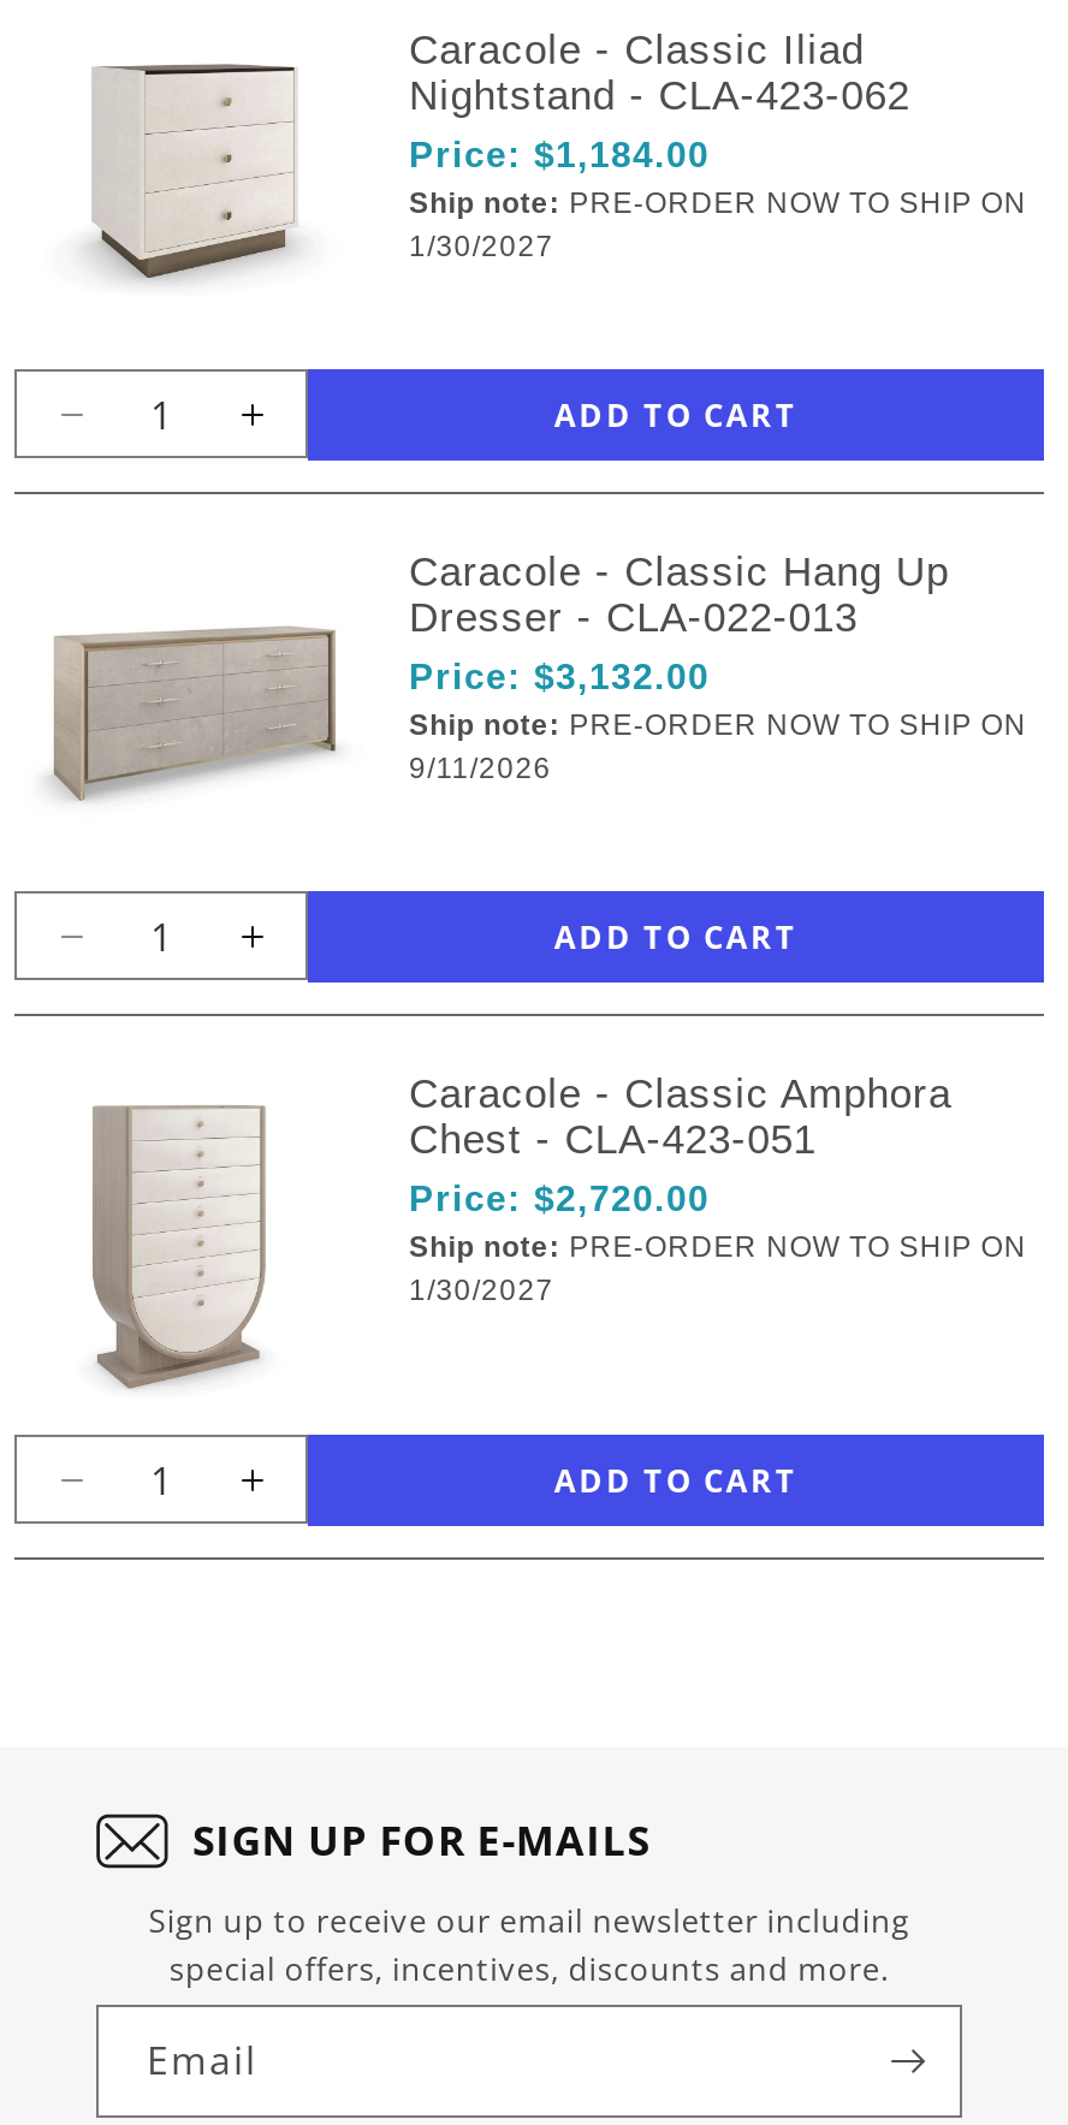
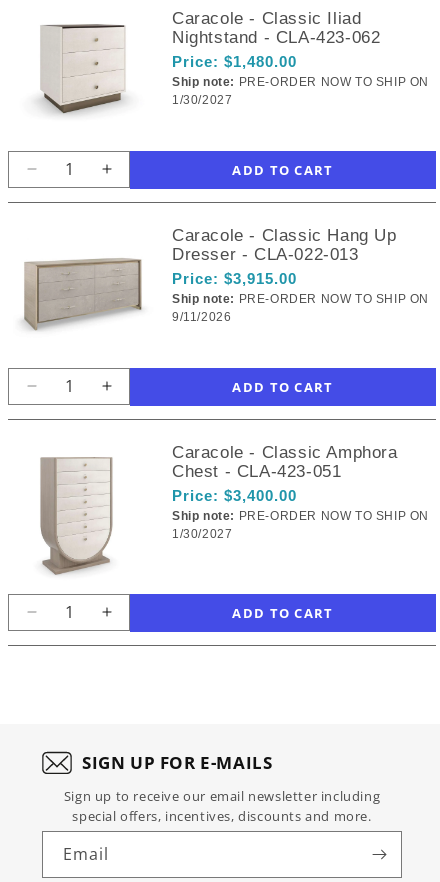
- Price: $1,184.00
+ Price: $1,480.00

- Price: $3,132.00
+ Price: $3,915.00

- Price: $2,720.00
+ Price: $3,400.00
